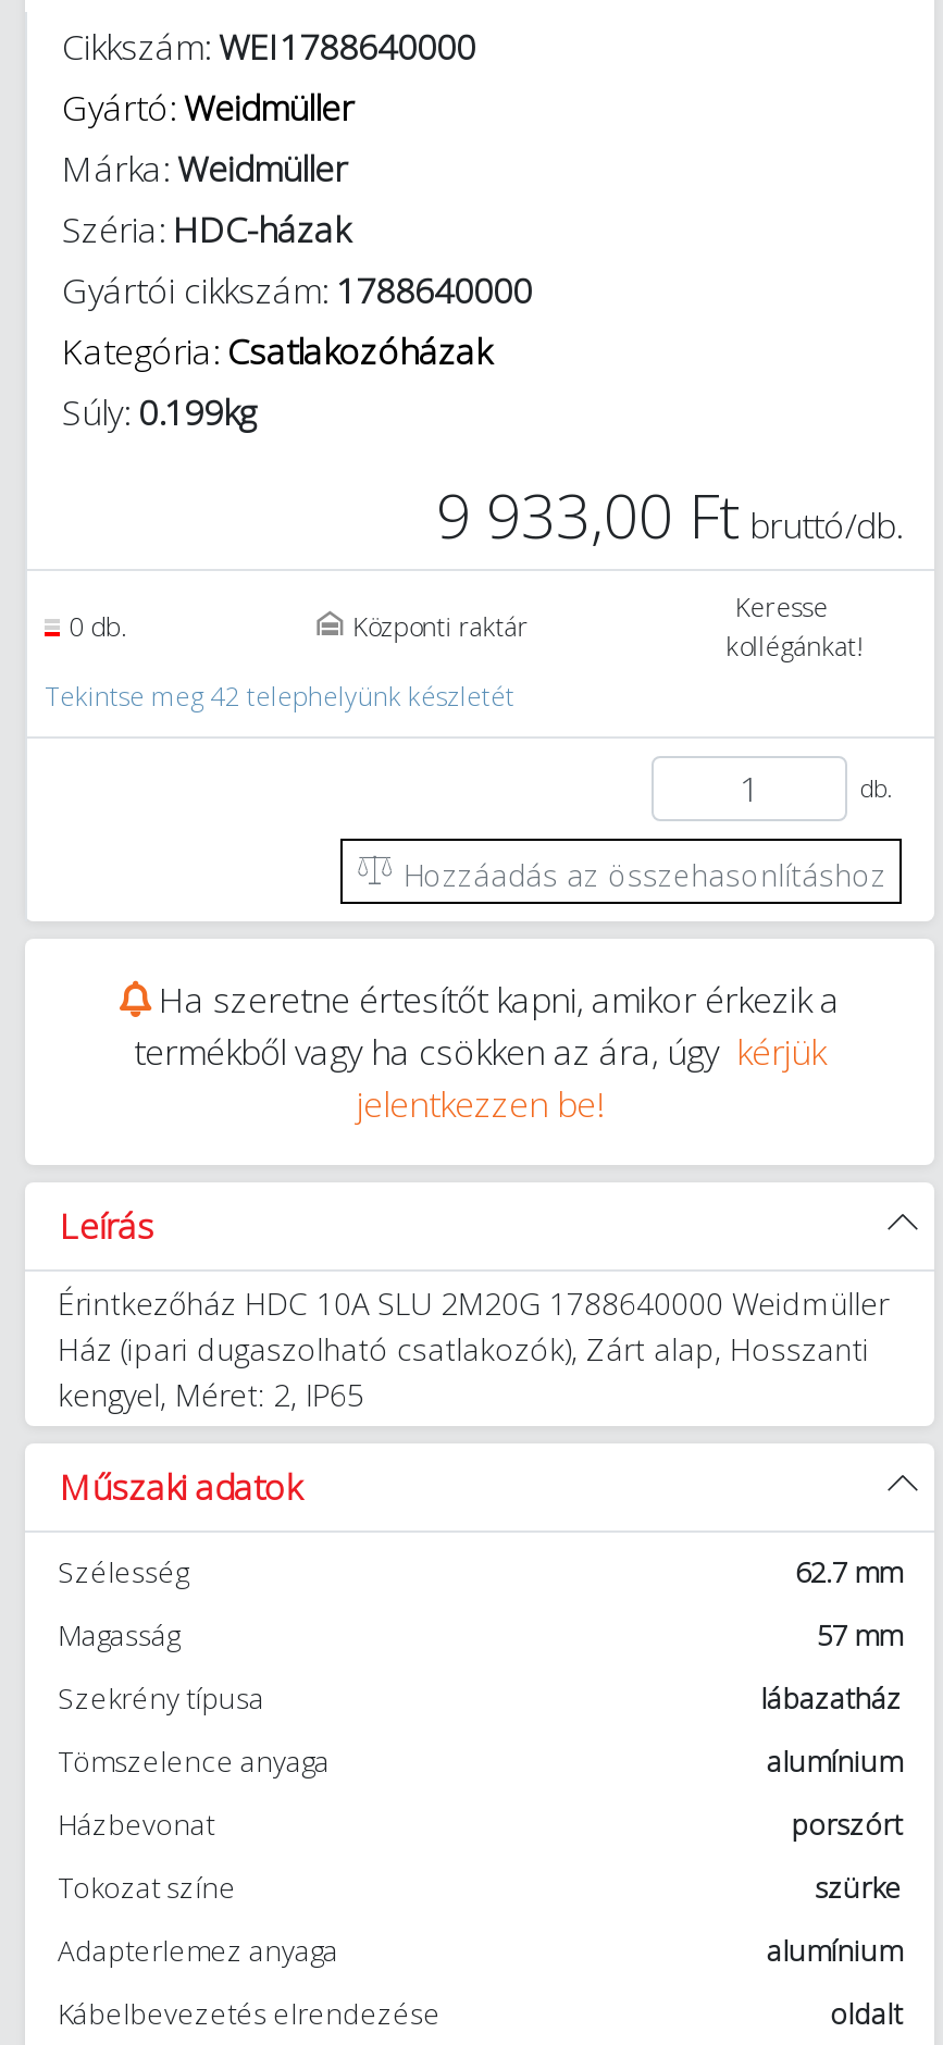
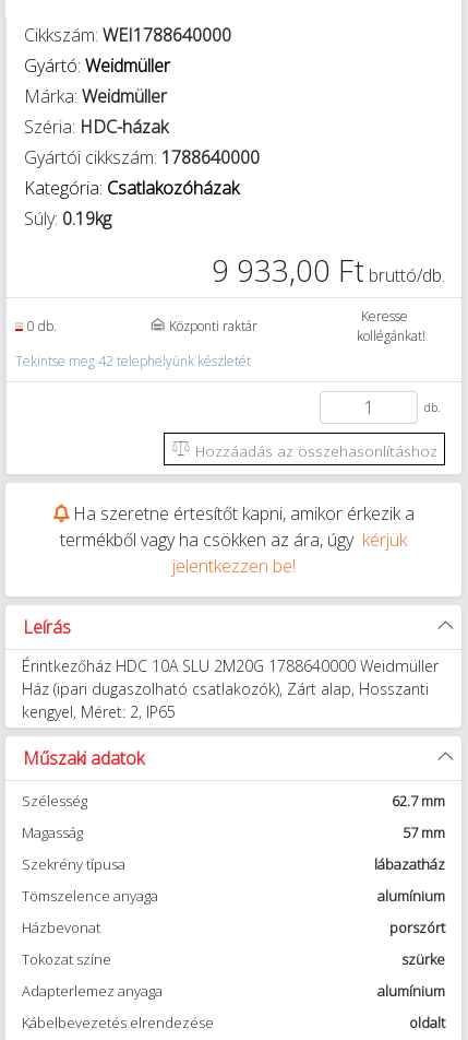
- Súly: 0.199kg
+ Súly: 0.19kg
